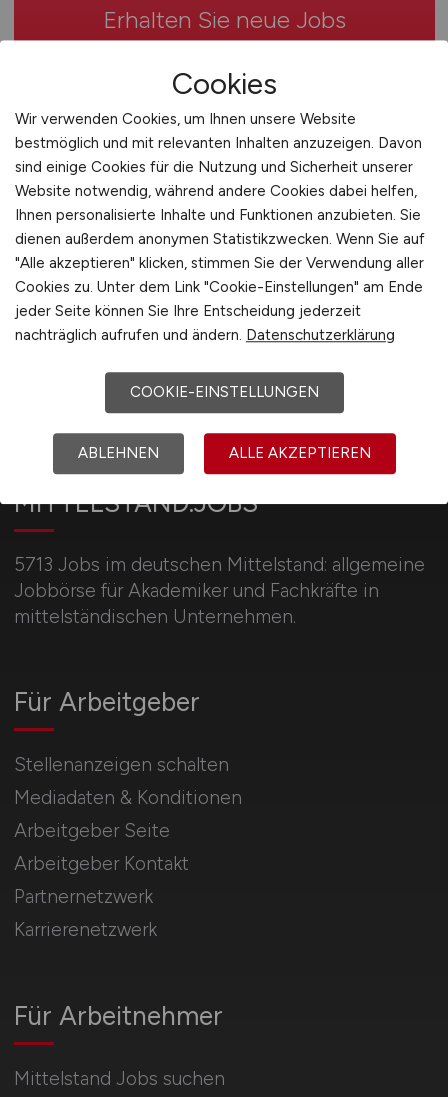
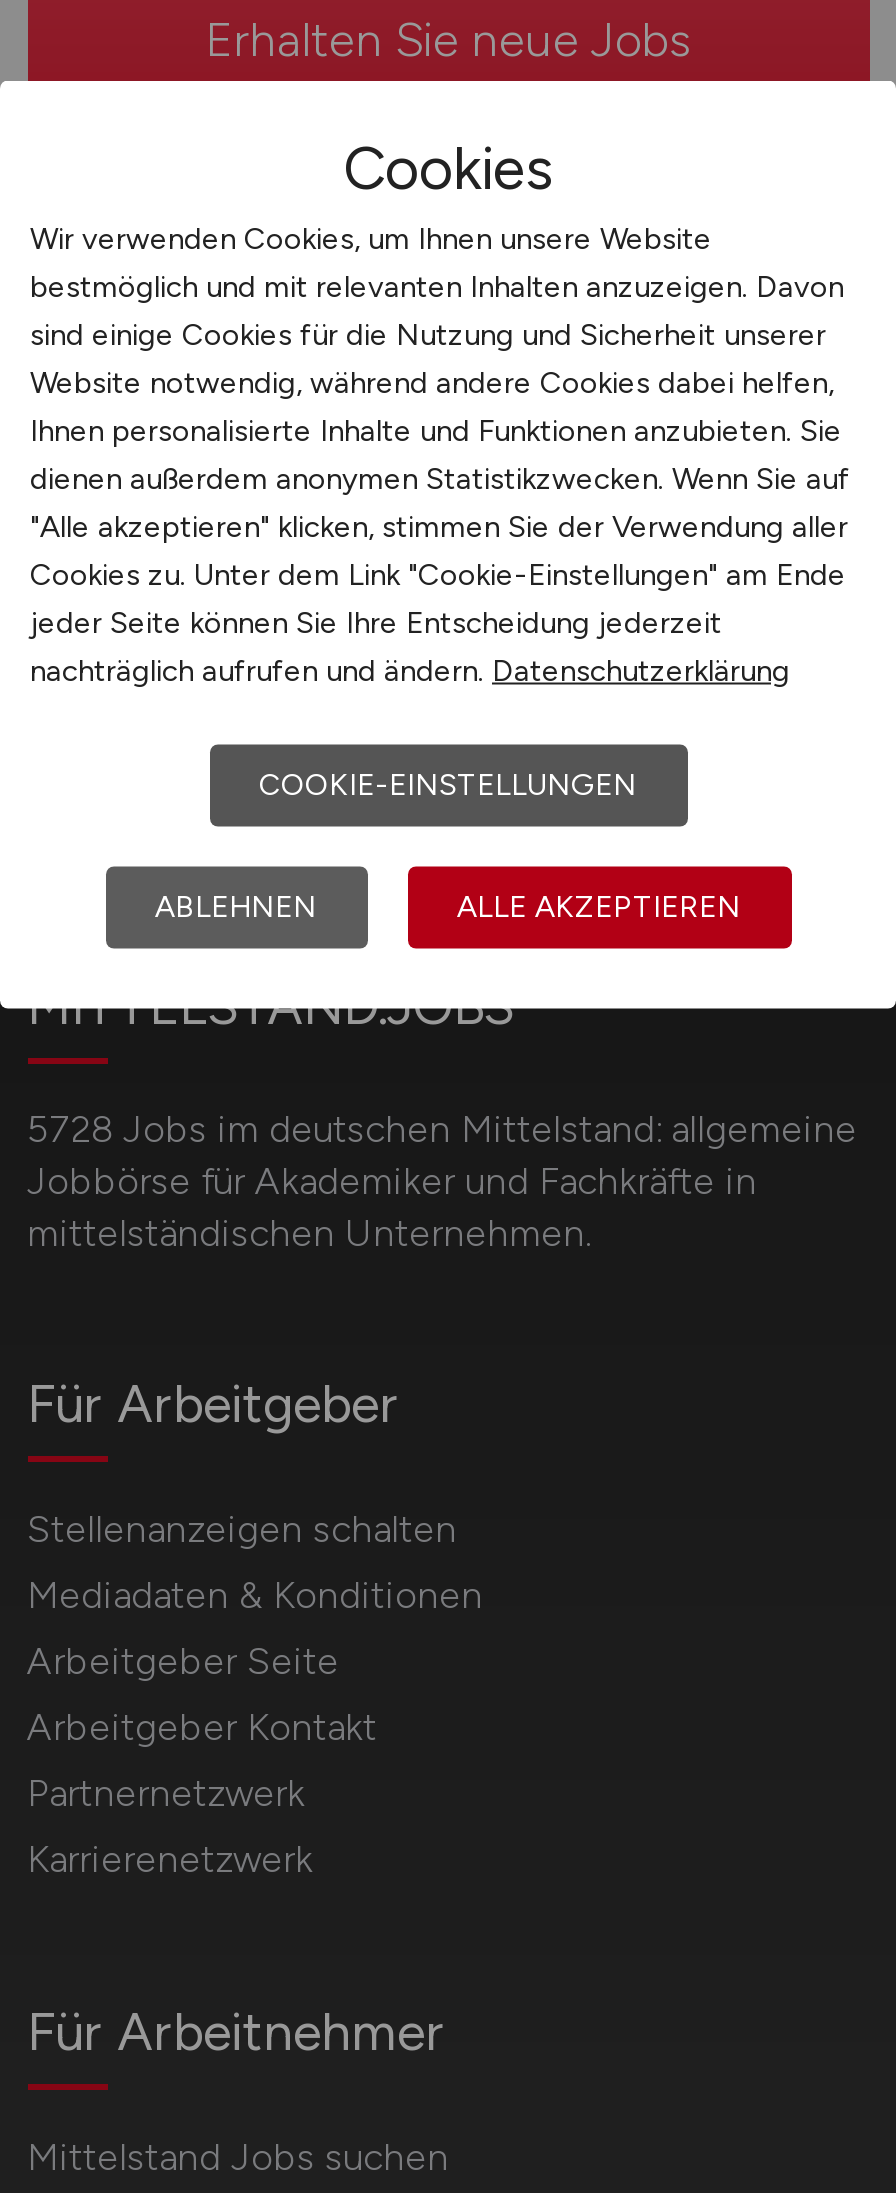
- 5713 Jobs im deutschen Mittelstand: allgemeine
+ 5728 Jobs im deutschen Mittelstand: allgemeine
